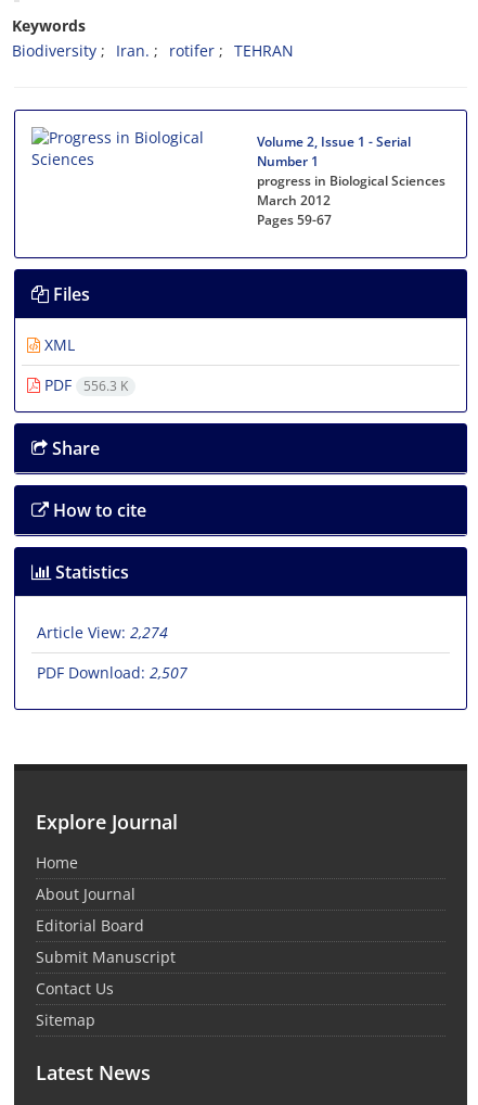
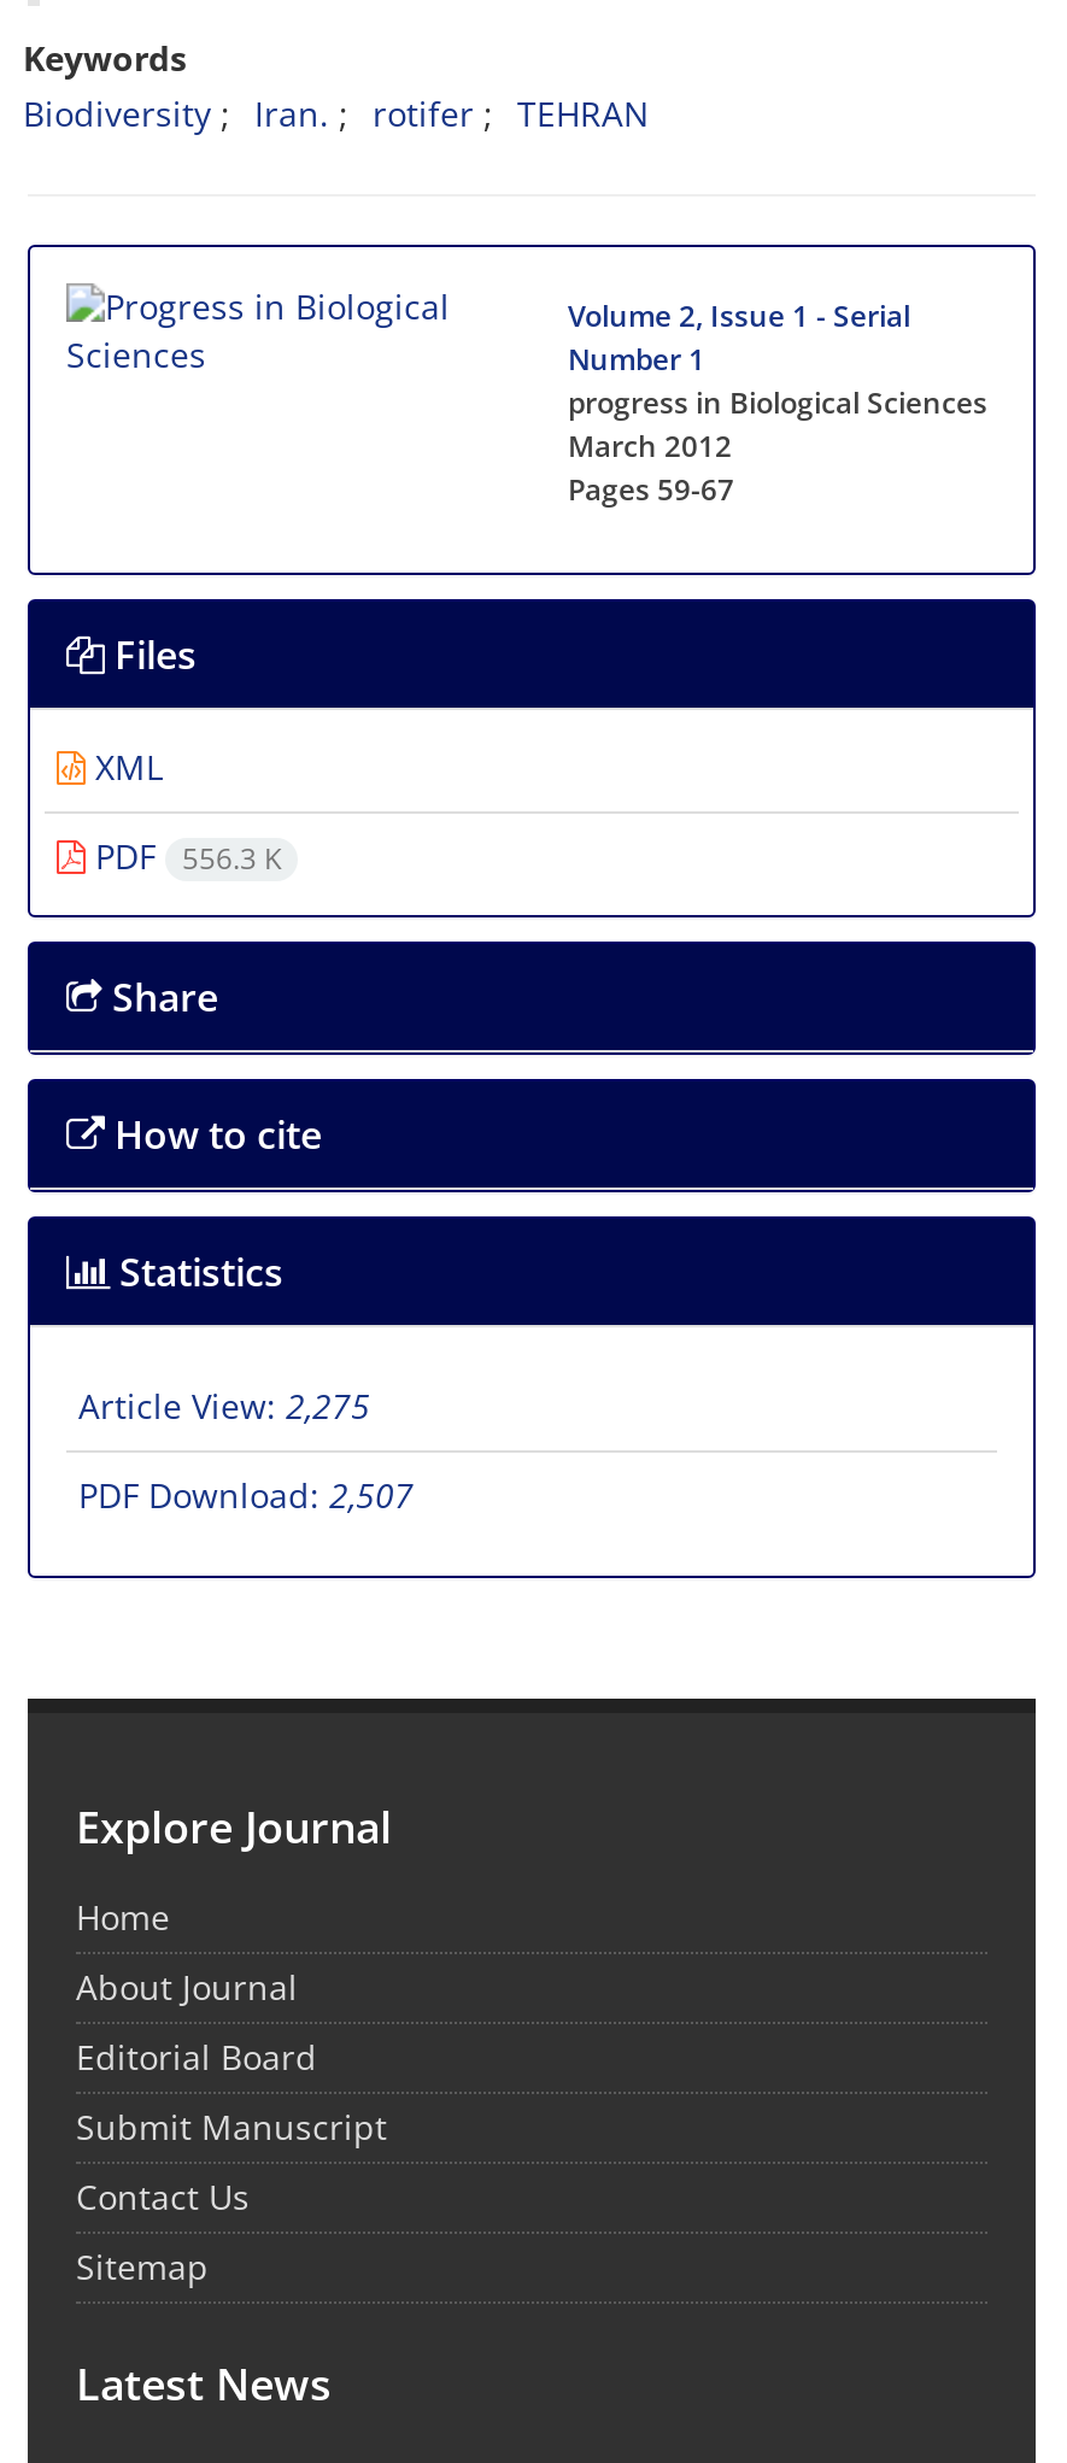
- Article View: 2,274
+ Article View: 2,275
